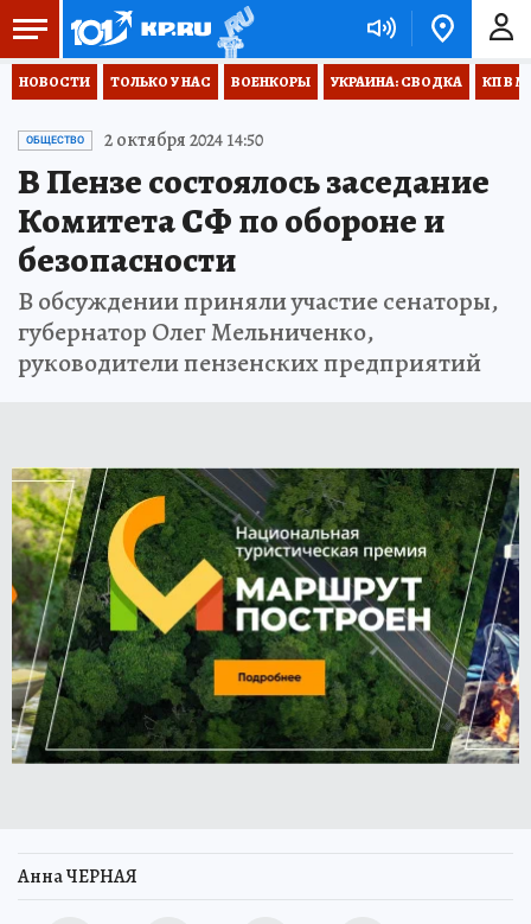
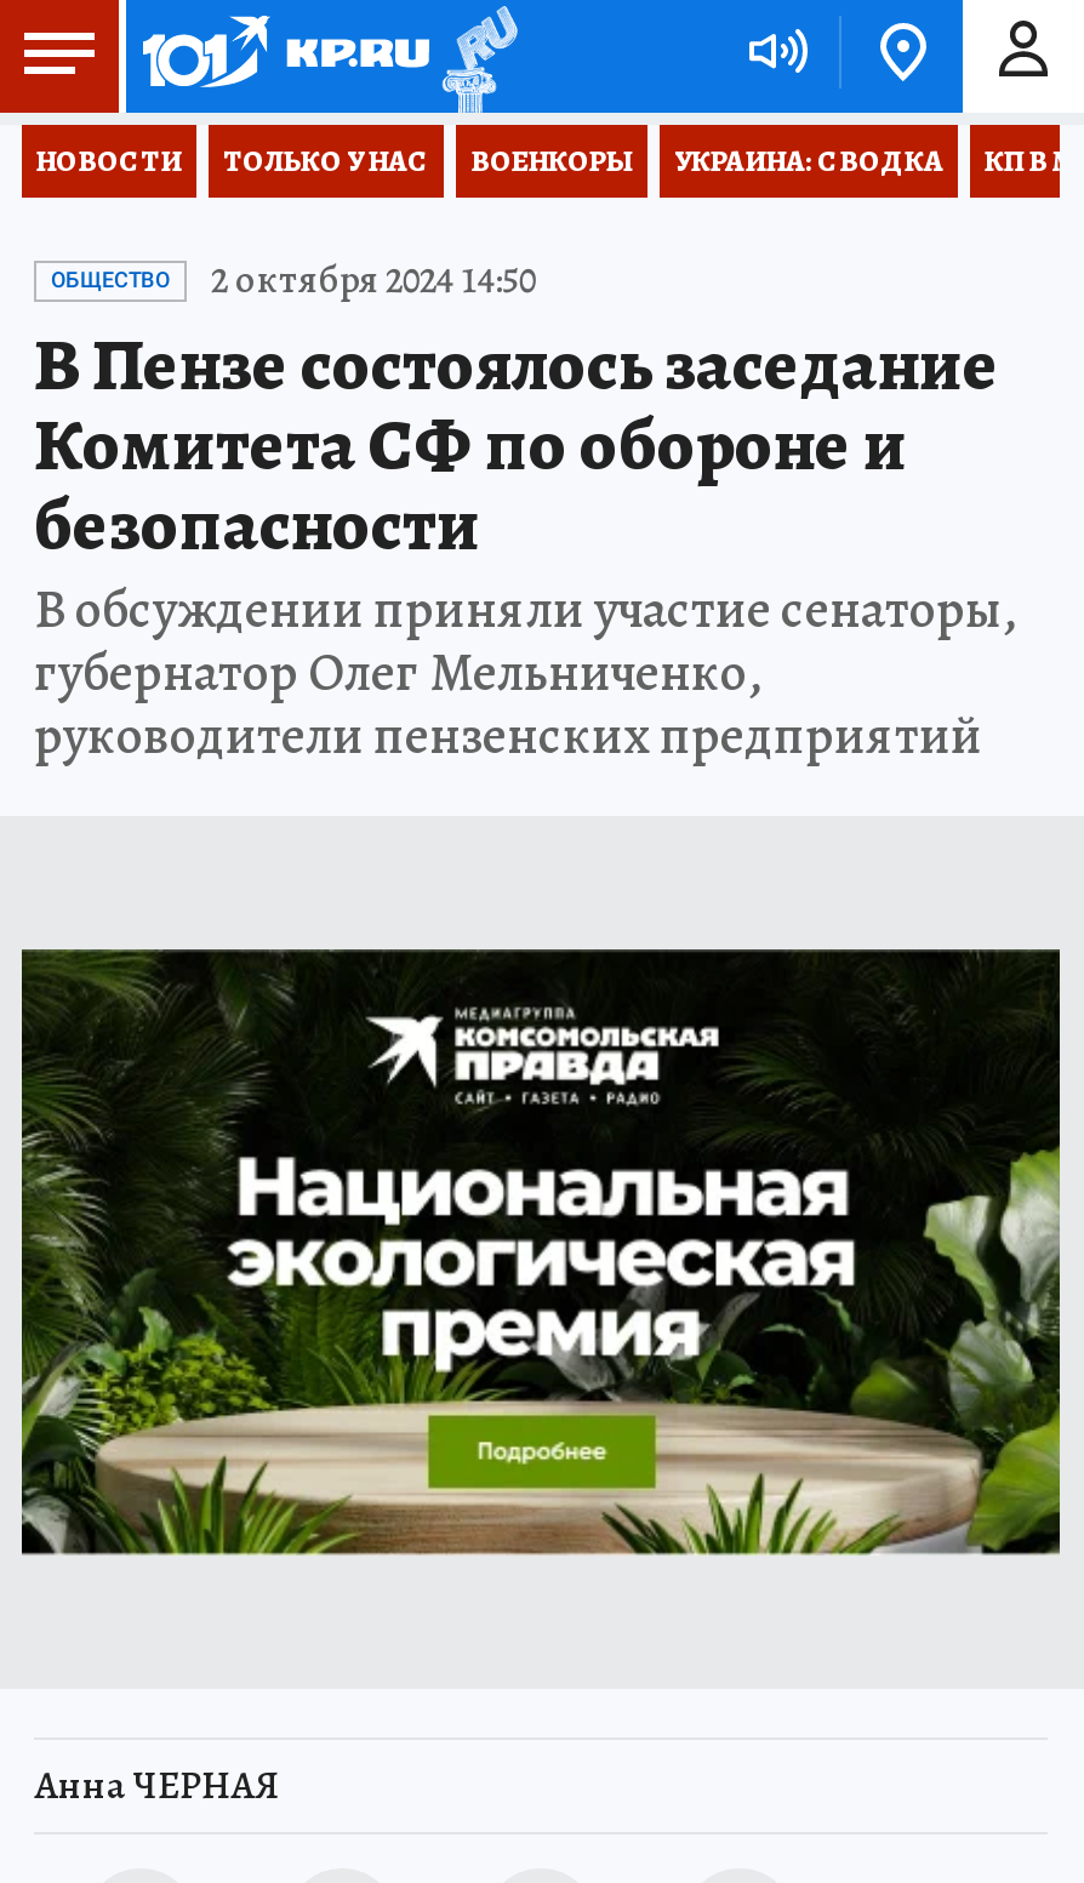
- [image]
+ [image]
